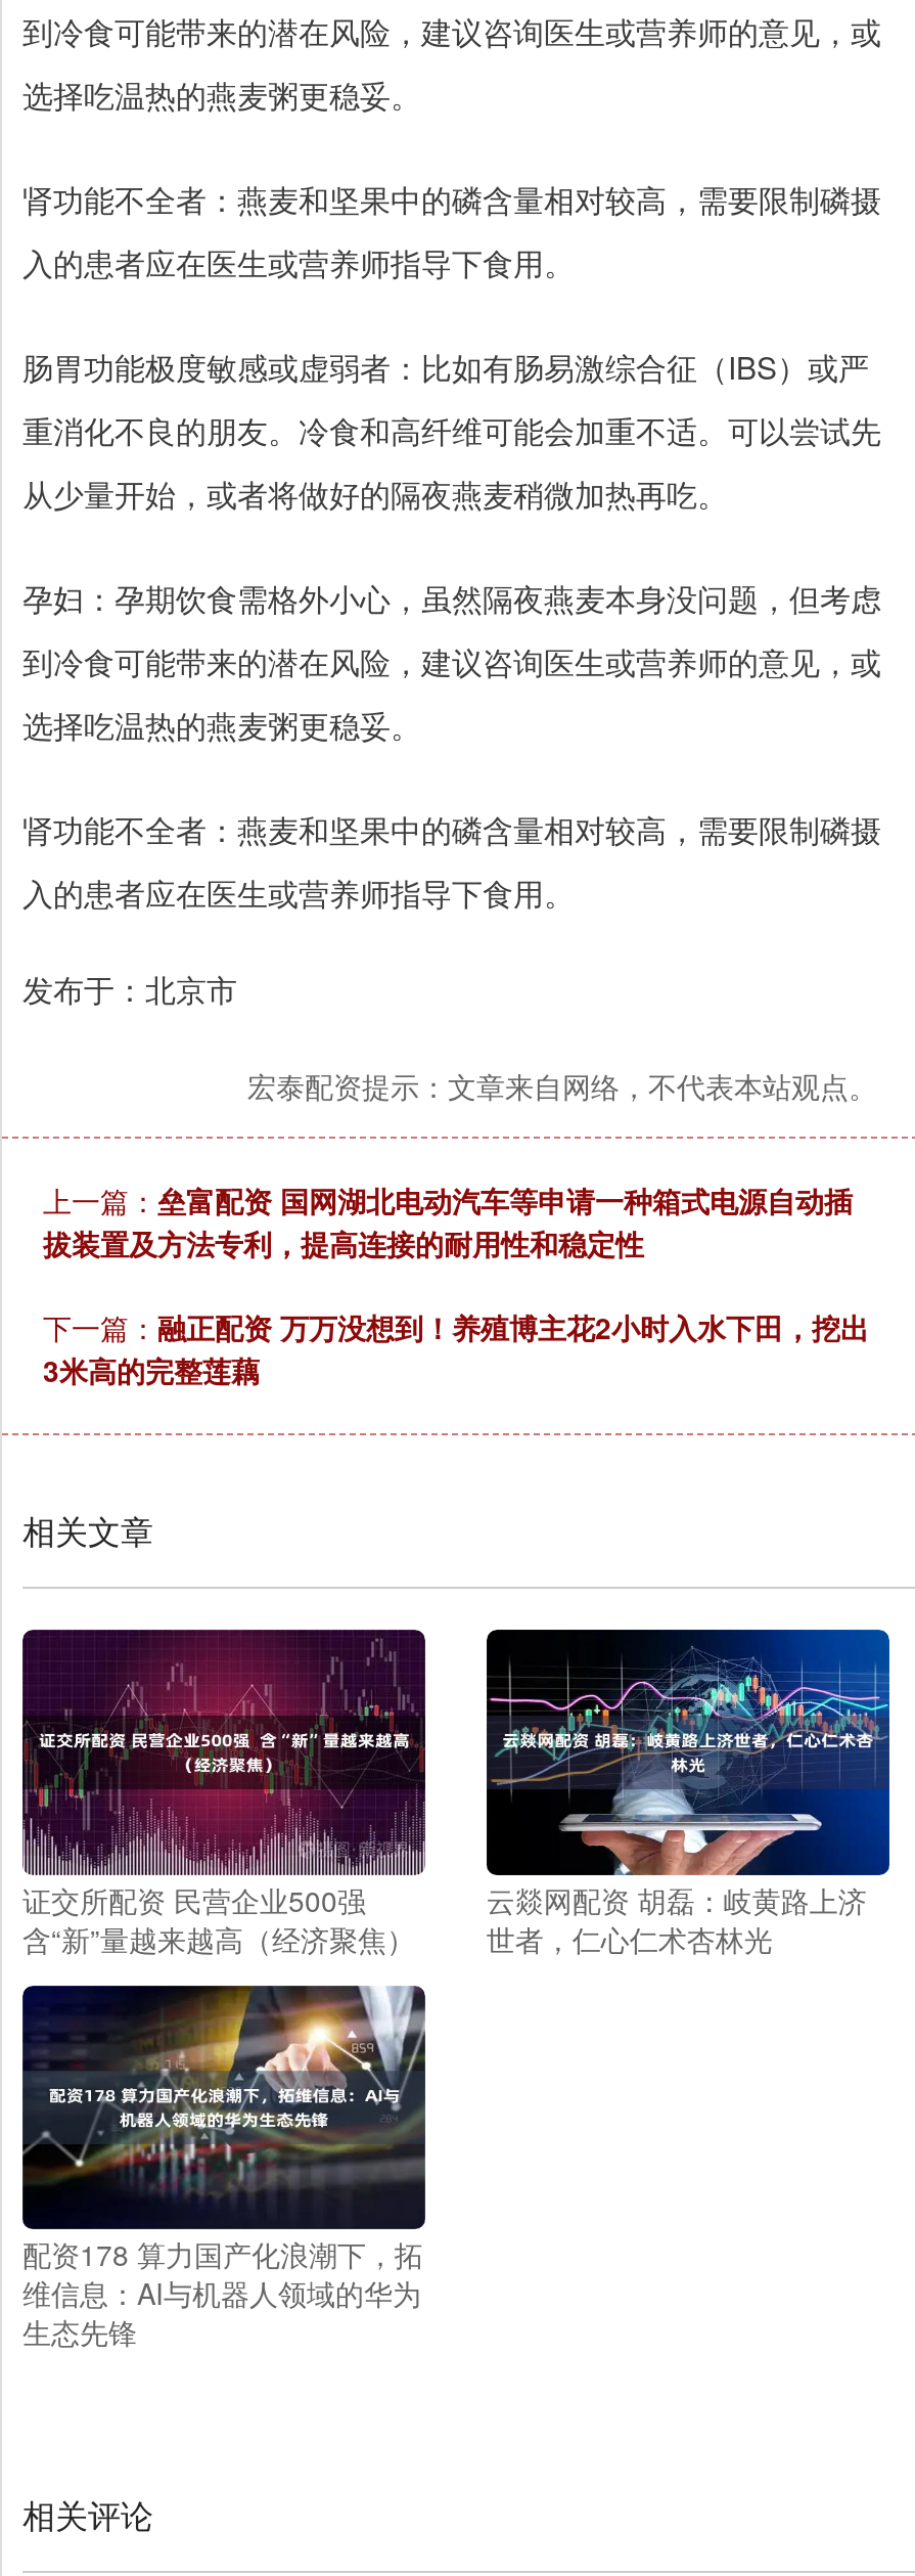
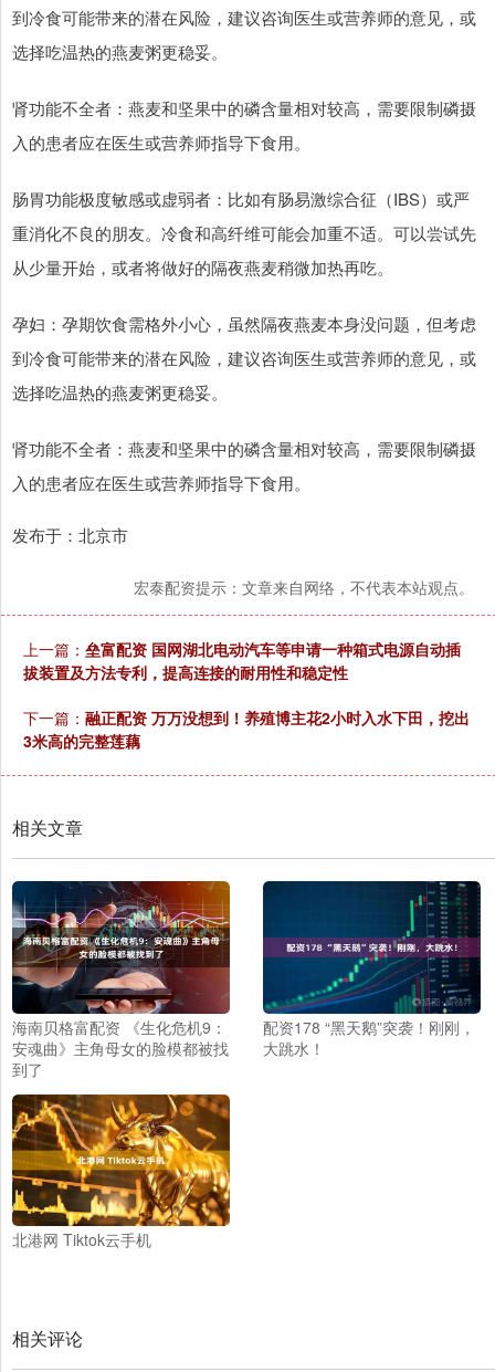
- [image]
- 证交所配资 民营企业500强
- 含“新”量越来越高（经济聚焦）
+ [image]
+ 海南贝格富配资 《生化危机9：
+ 安魂曲》主角母女的脸模都被找
+ 到了

- [image]
- 云燚网配资 胡磊：岐黄路上济
- 世者，仁心仁术杏林光
+ [image]
+ 配资178 “黑天鹅”突袭！刚刚，
+ 大跳水！

- [image]
+ [image]

- 配资178 算力国产化浪潮下，拓
- 维信息：AI与机器人领域的华为
- 生态先锋
+ 北港网 Tiktok云手机
